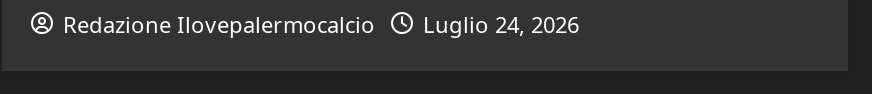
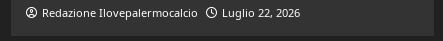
- Redazione Ilovepalermocalcio Luglio 24, 2026
+ Redazione Ilovepalermocalcio Luglio 22, 2026
